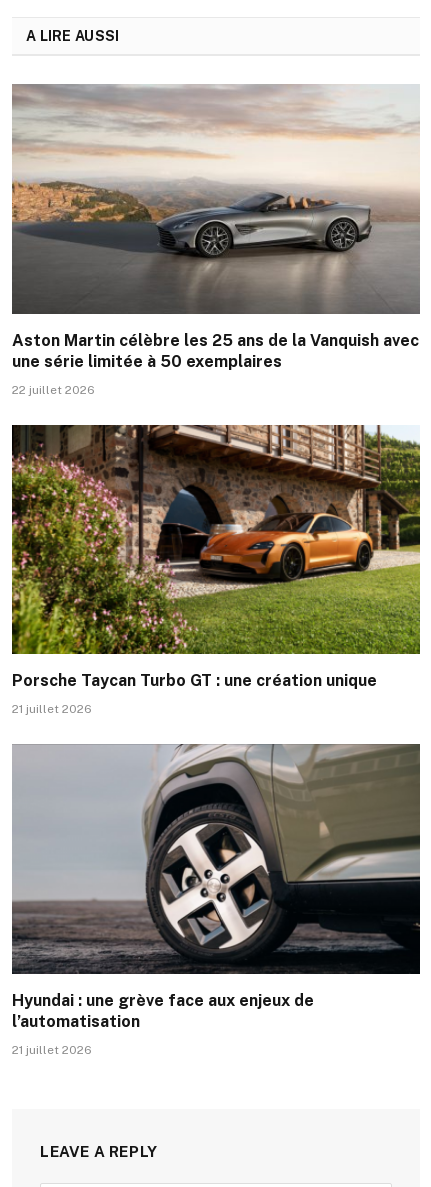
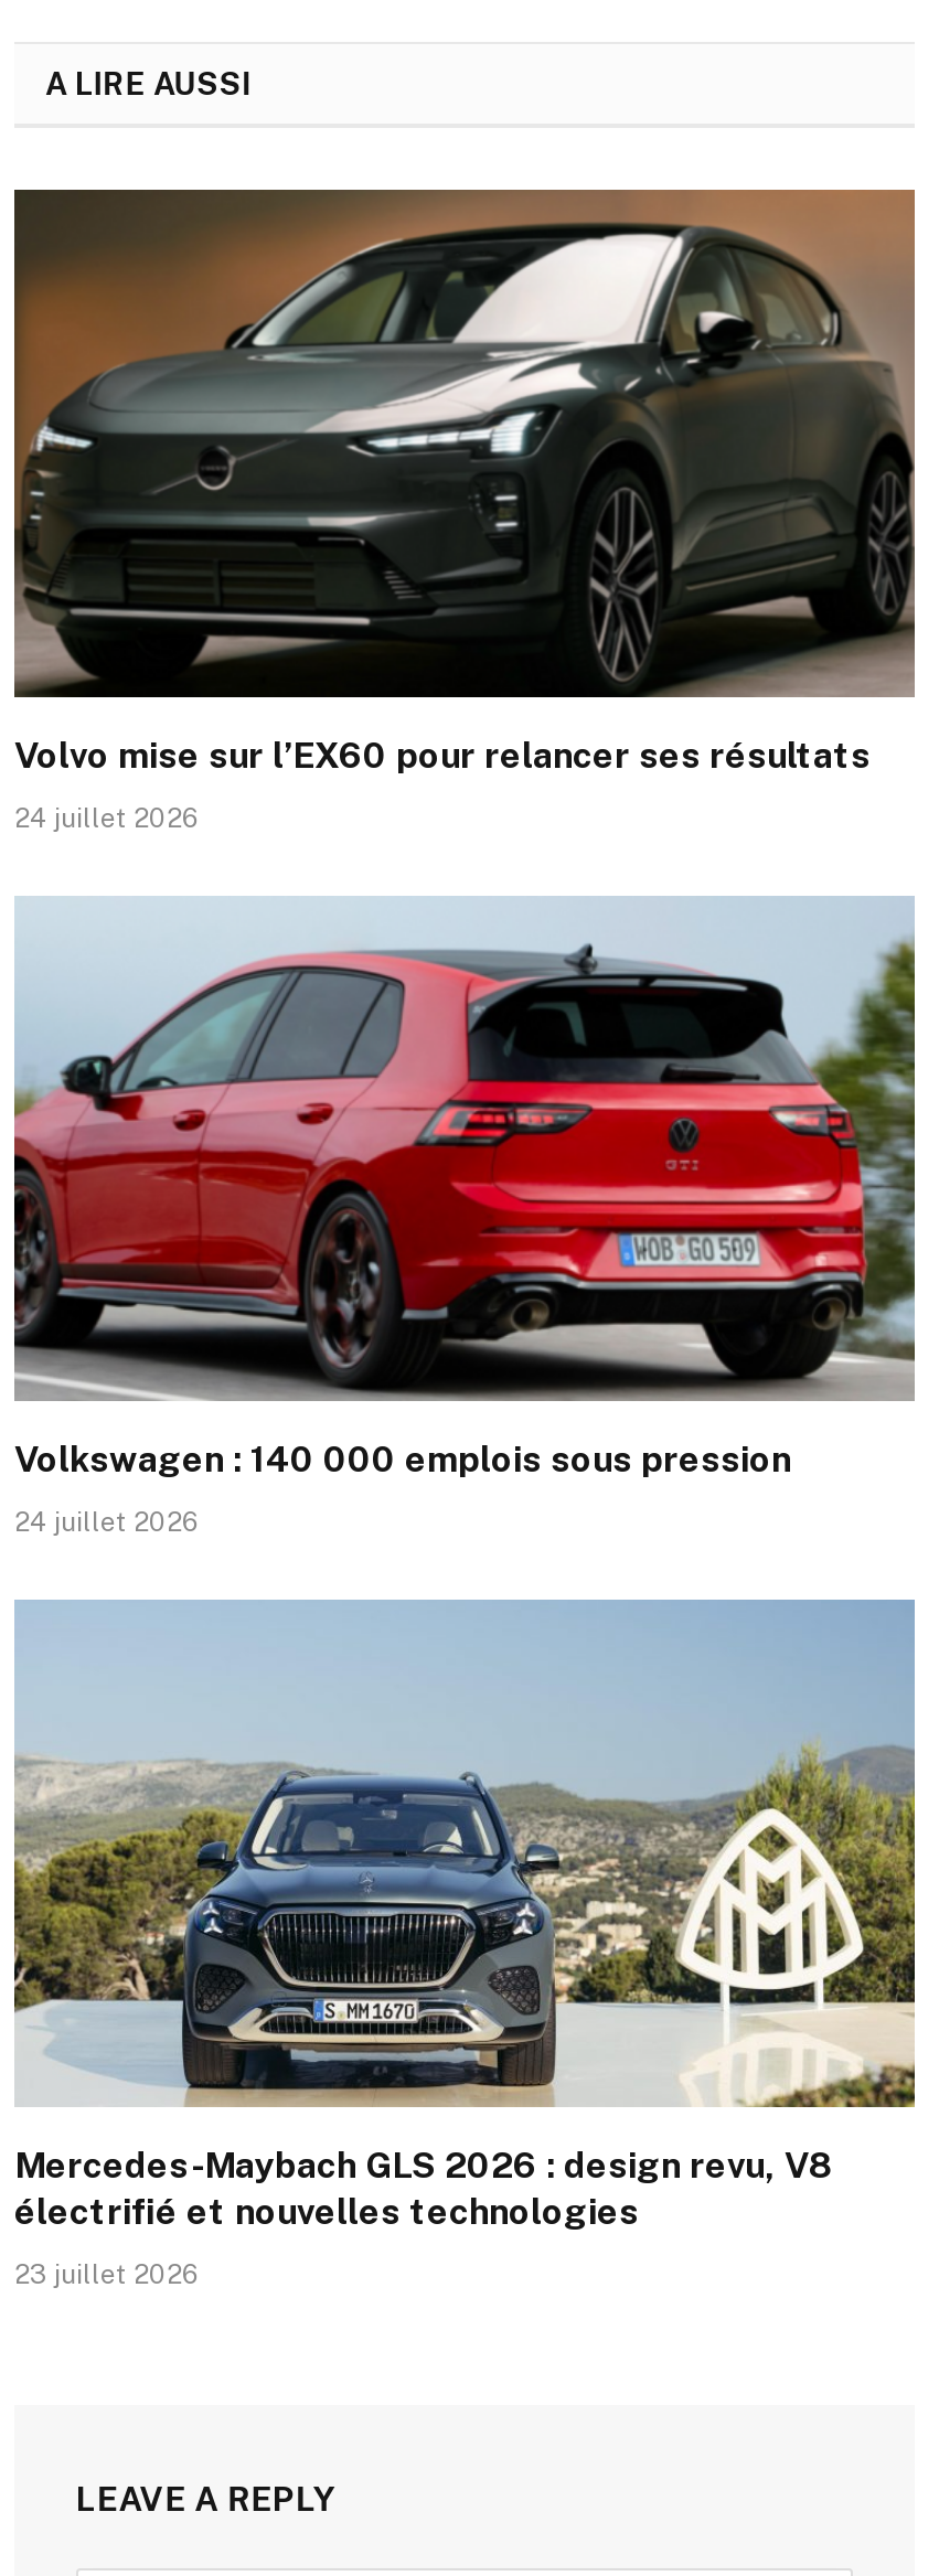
- [image]
- Aston Martin célèbre les 25 ans de la Vanquish avec
- une série limitée à 50 exemplaires
+ [image]
+ Volvo mise sur l’EX60 pour relancer ses résultats

- 22 juillet 2026
+ 24 juillet 2026

- [image]
- Porsche Taycan Turbo GT : une création unique
+ [image]
+ Volkswagen : 140 000 emplois sous pression

- 21 juillet 2026
+ 24 juillet 2026

- [image]
- Hyundai : une grève face aux enjeux de
- l’automatisation
+ [image]
+ Mercedes-Maybach GLS 2026 : design revu, V8
+ électrifié et nouvelles technologies

- 21 juillet 2026
+ 23 juillet 2026
